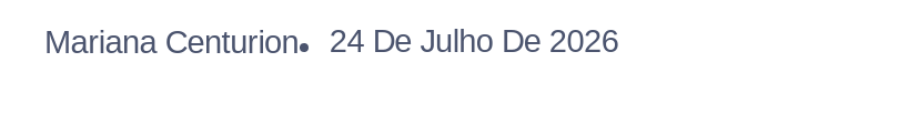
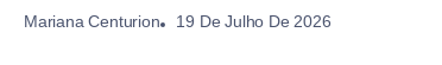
- Mariana Centurion 24 De Julho De 2026
+ Mariana Centurion 19 De Julho De 2026
